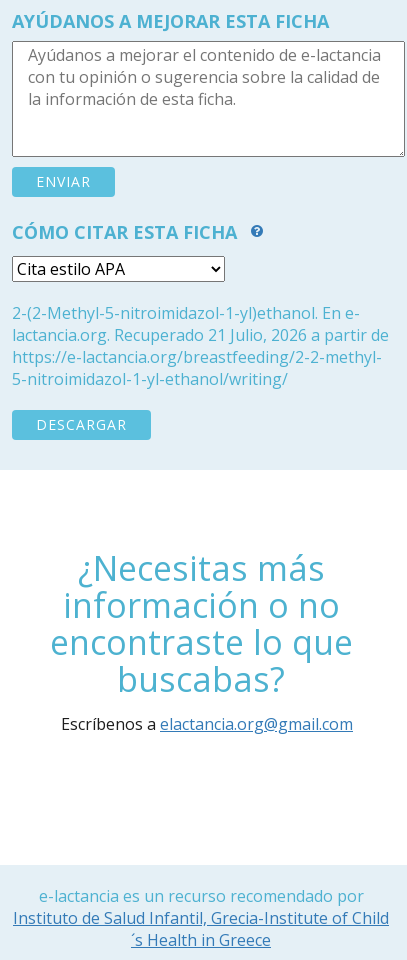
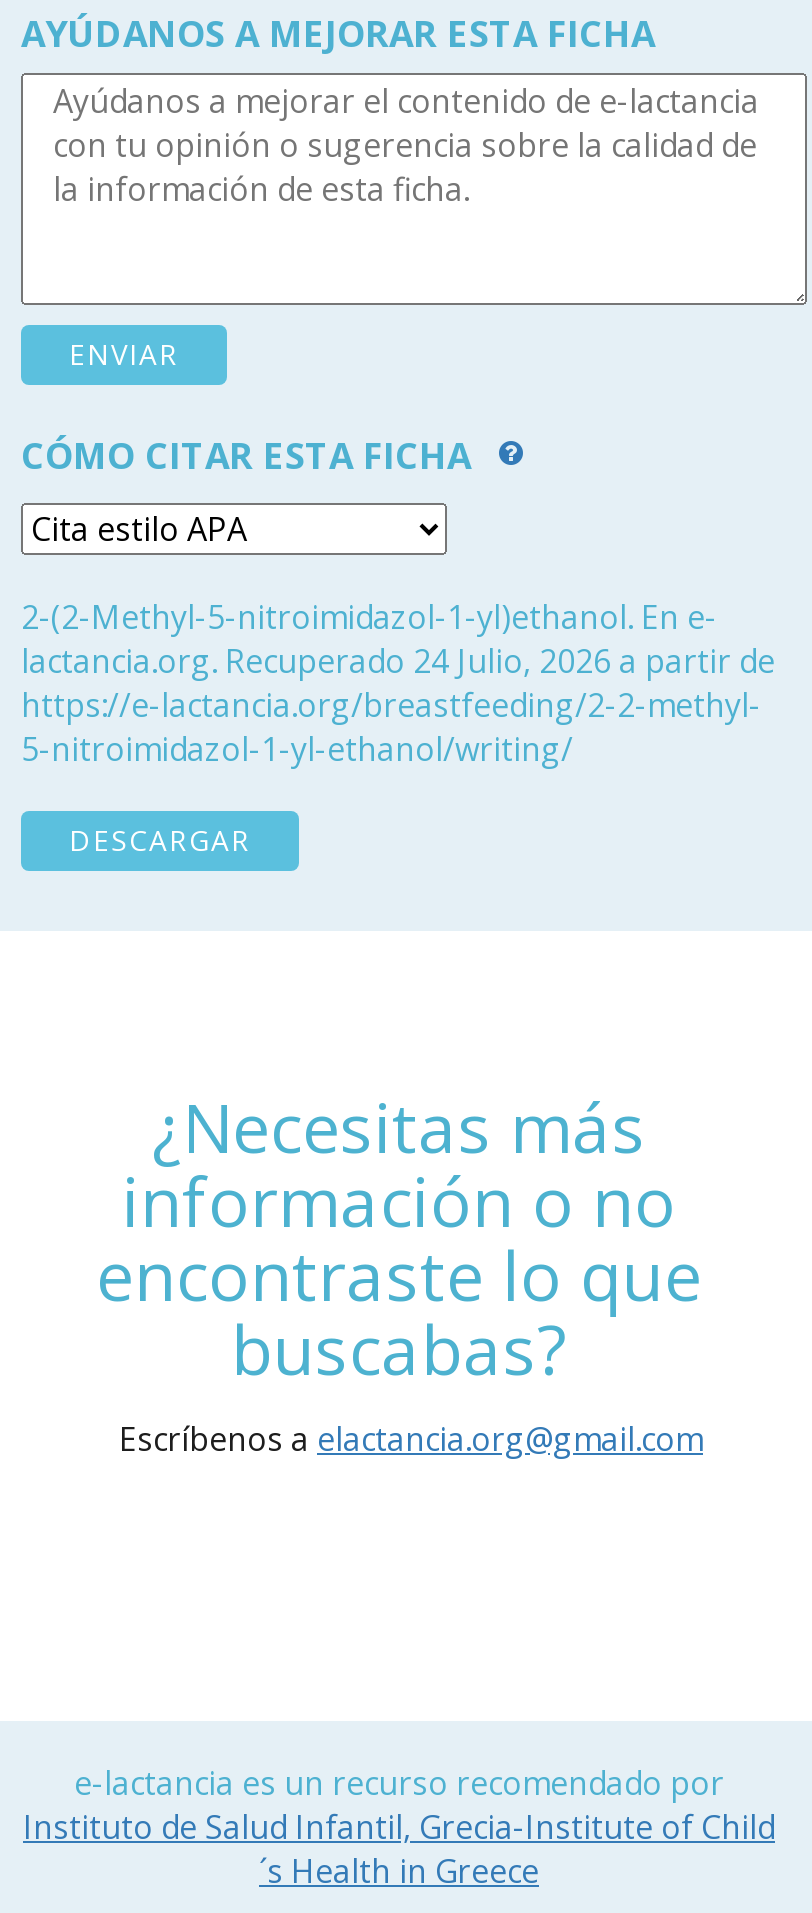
- lactancia.org. Recuperado 21 Julio, 2026 a partir de
+ lactancia.org. Recuperado 24 Julio, 2026 a partir de
